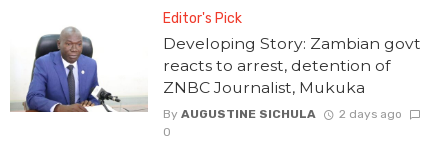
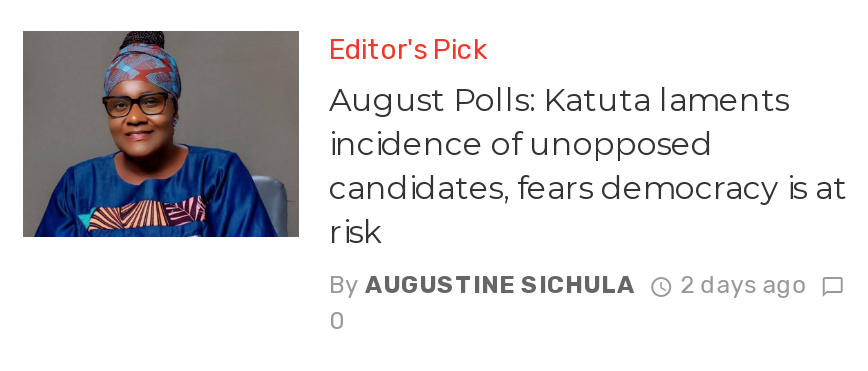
- [image]
- Developing Story: Zambian govt
- reacts to arrest, detention of
- ZNBC Journalist, Mukuka
+ [image]
+ August Polls: Katuta laments
+ incidence of unopposed
+ candidates, fears democracy is at
+ risk
